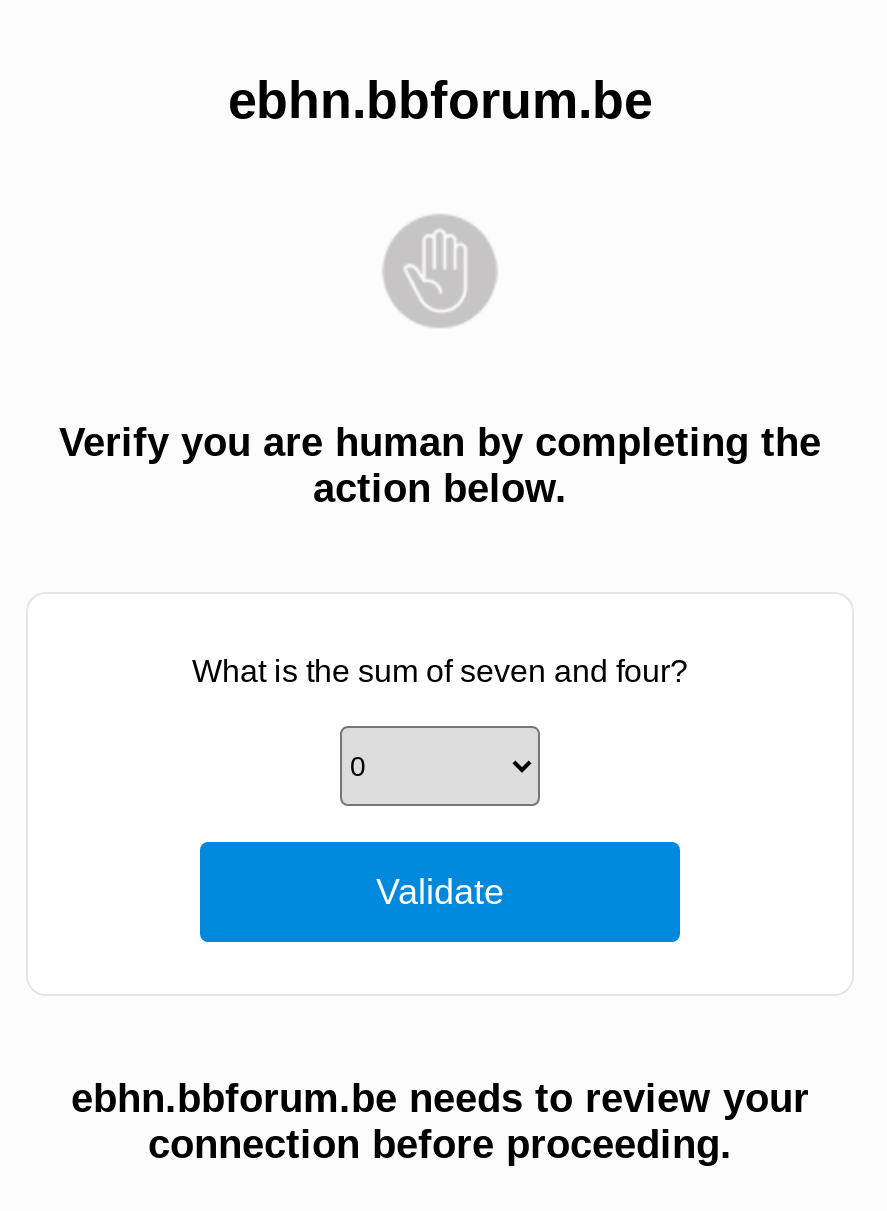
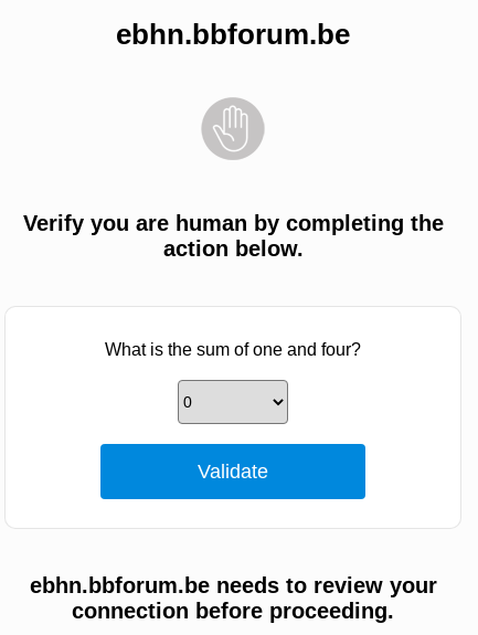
- What is the sum of seven and four?
+ What is the sum of one and four?
